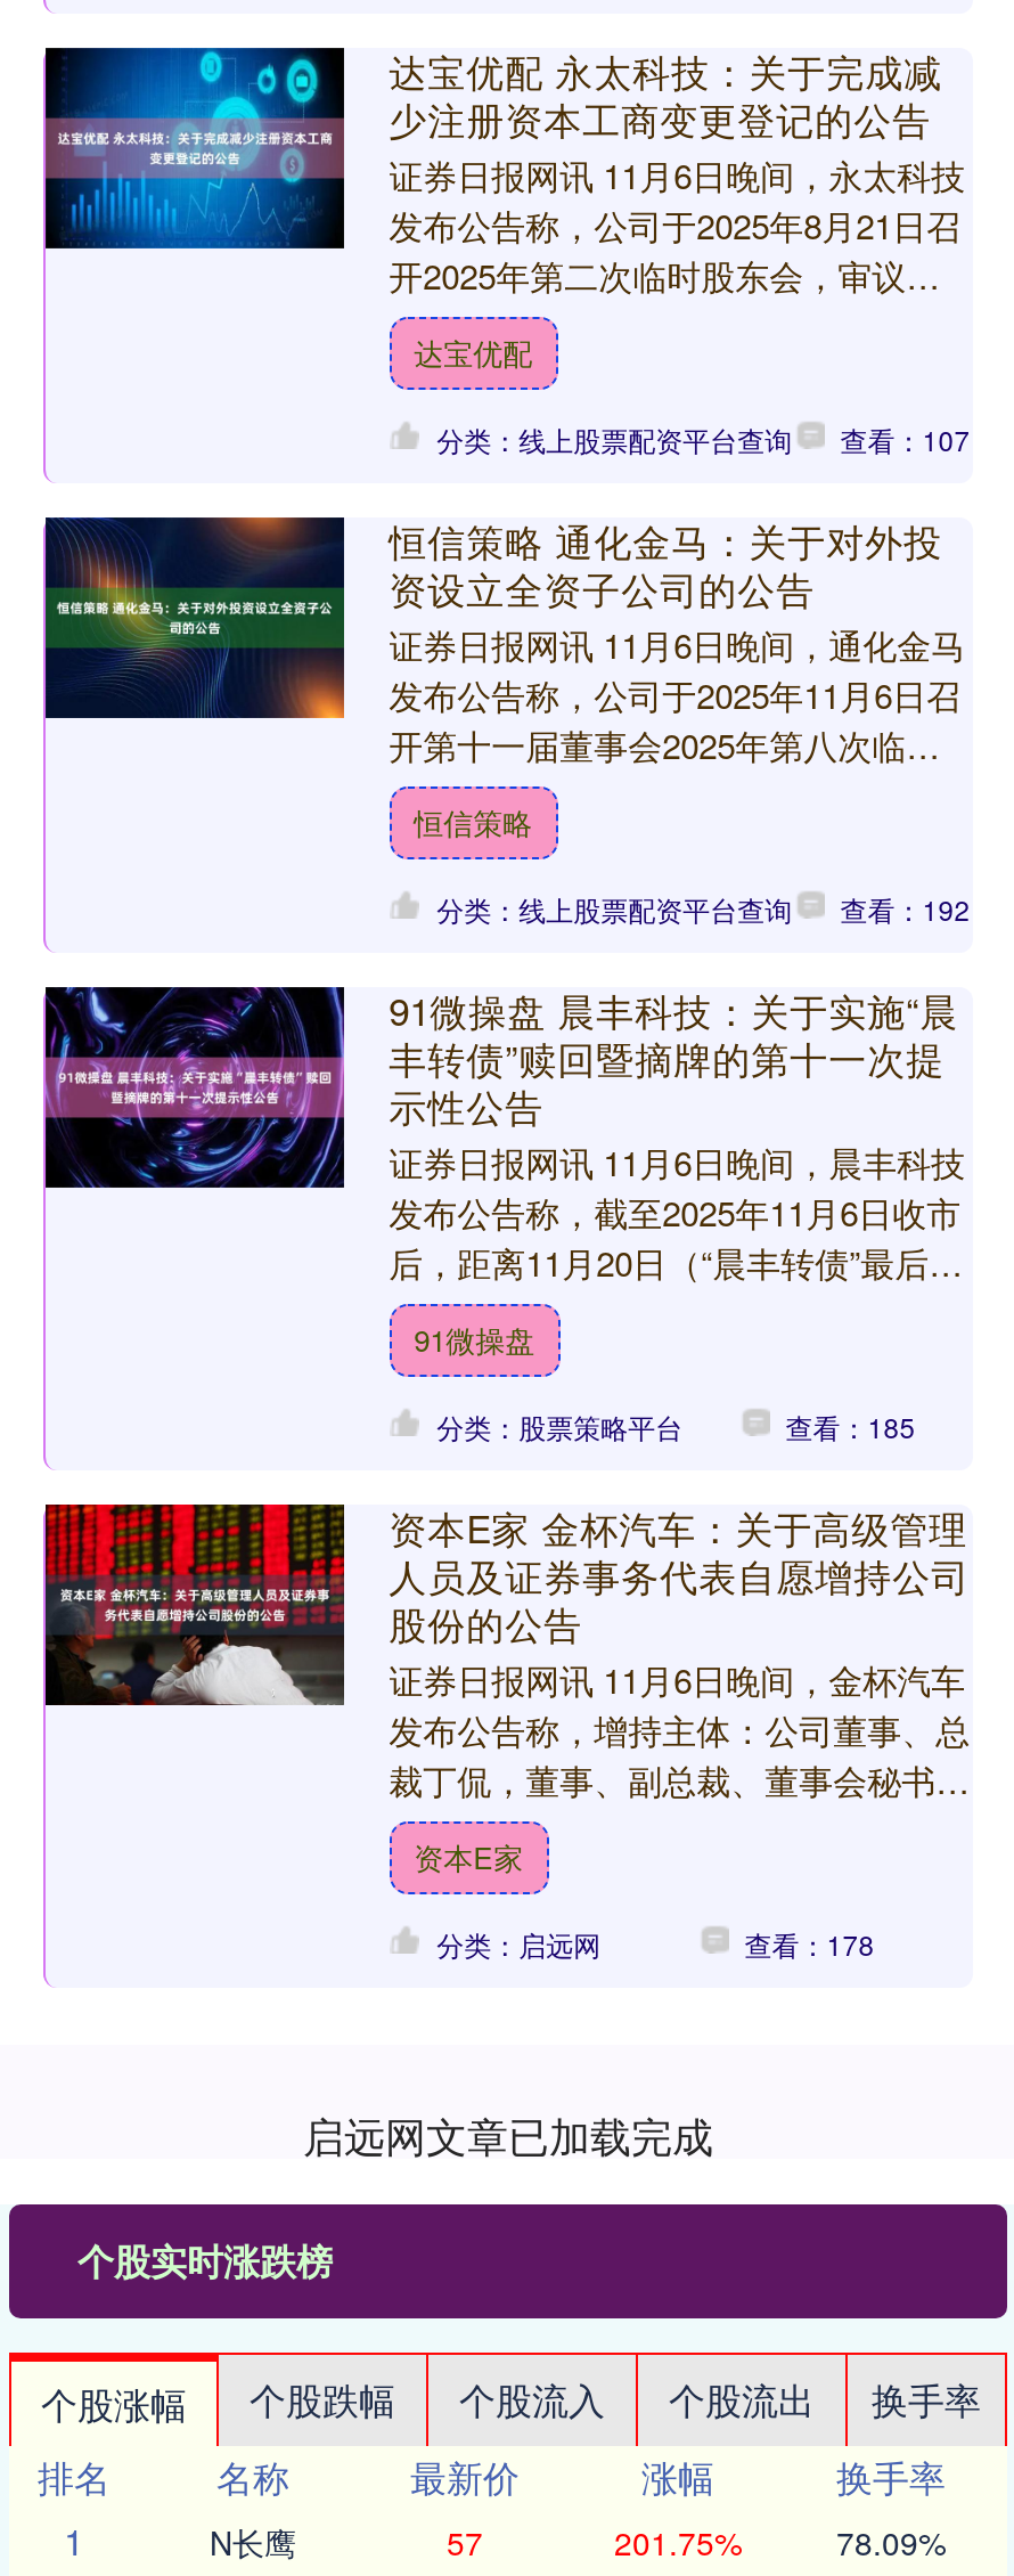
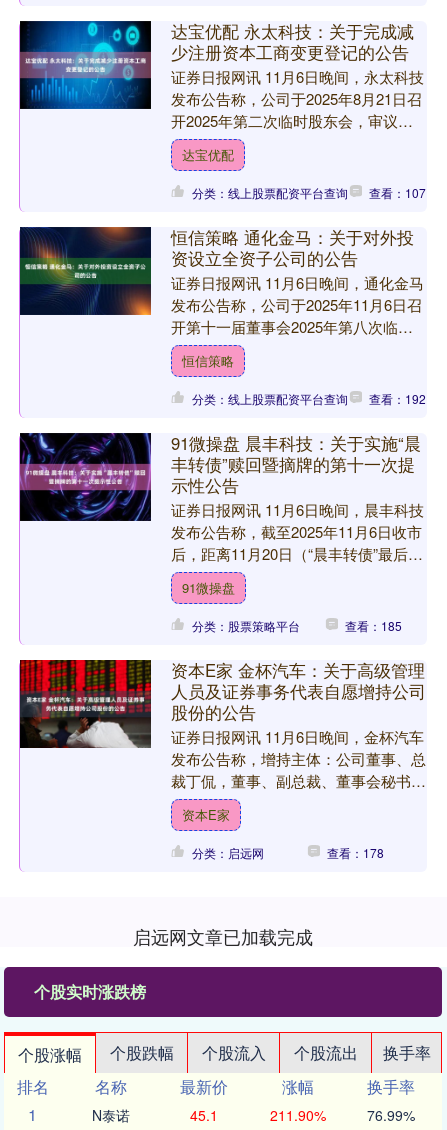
- N长鹰
+ N泰诺

- 57
+ 45.1

- 201.75%
+ 211.90%

- 78.09%
+ 76.99%
